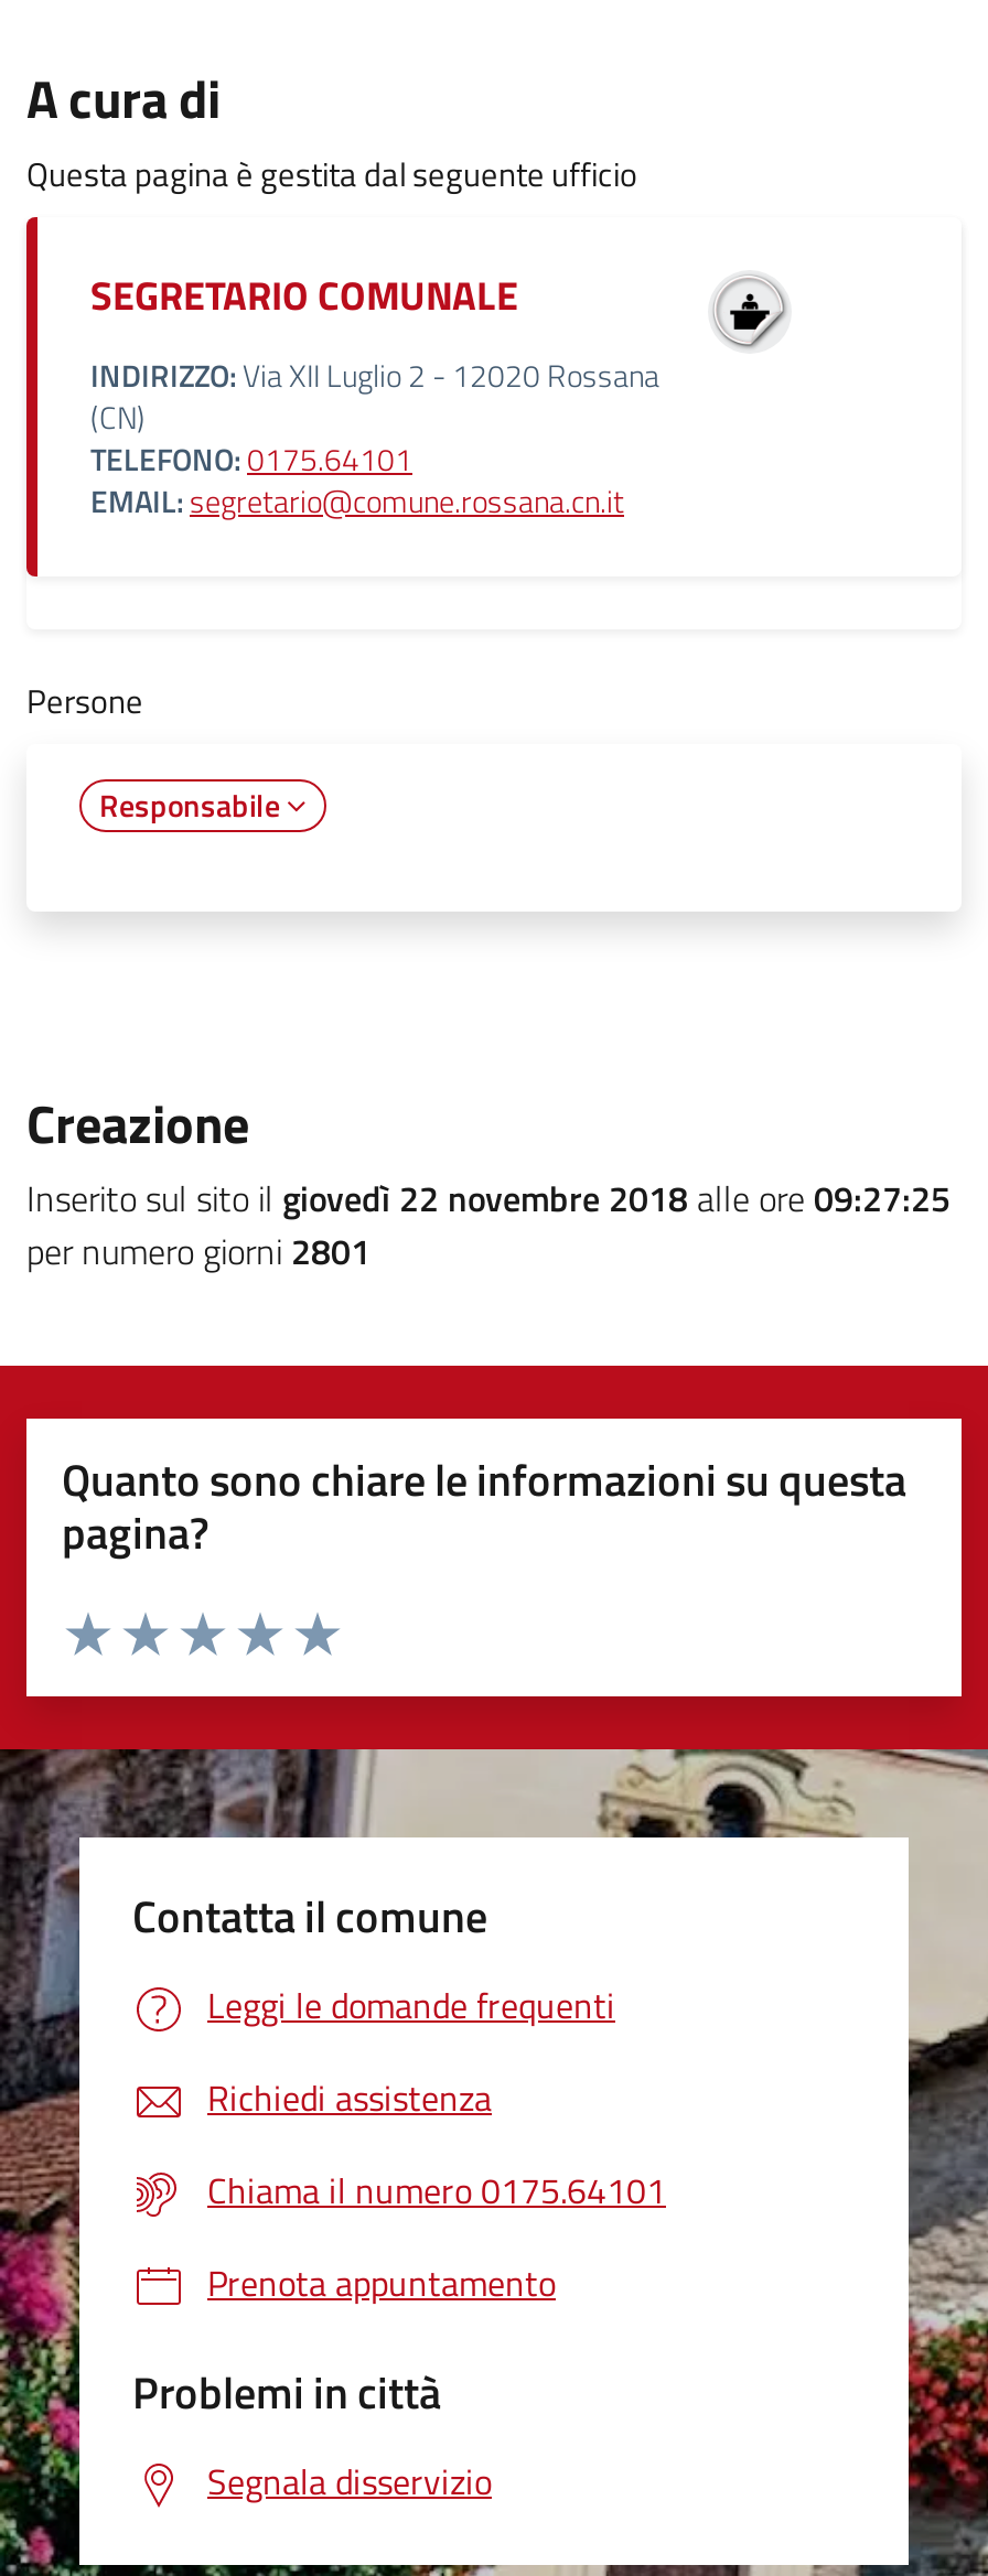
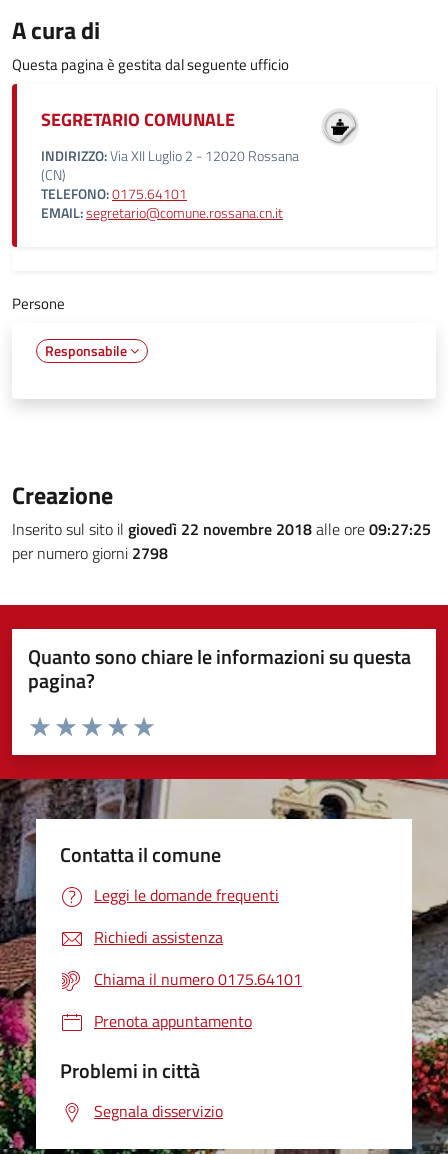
- per numero giorni 2801
+ per numero giorni 2798
